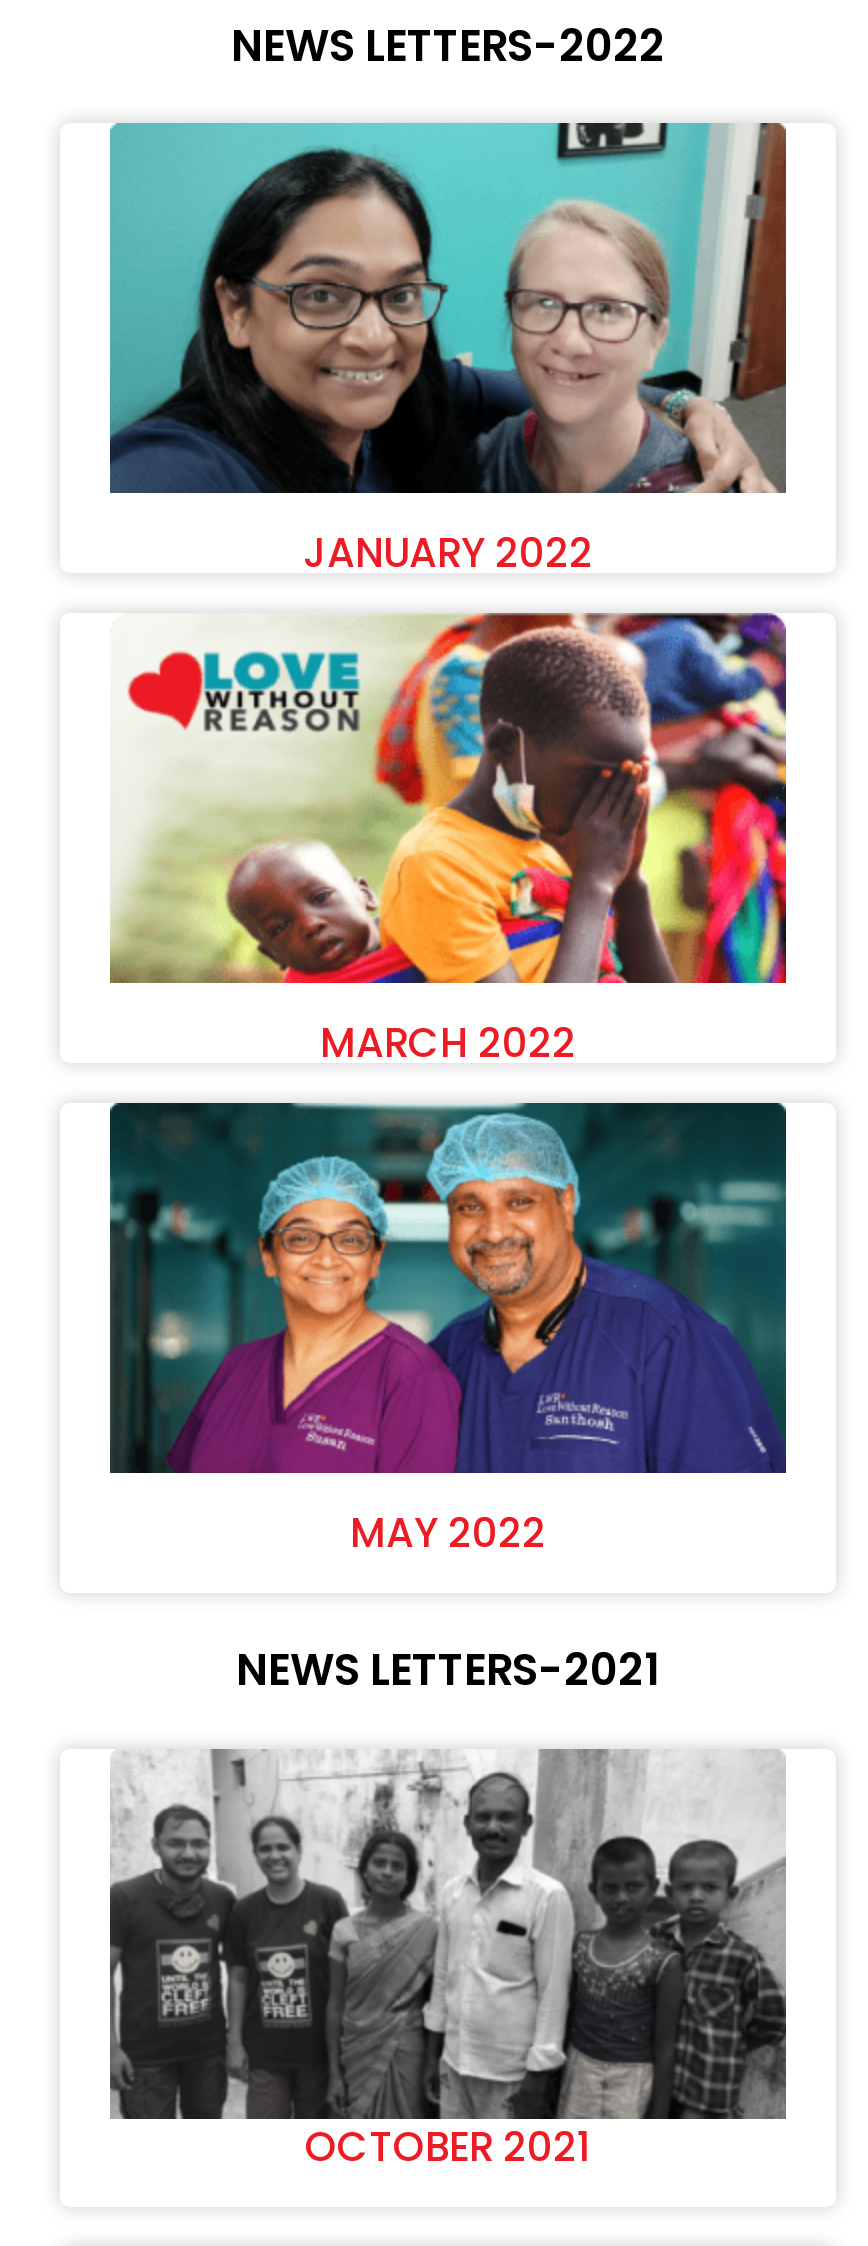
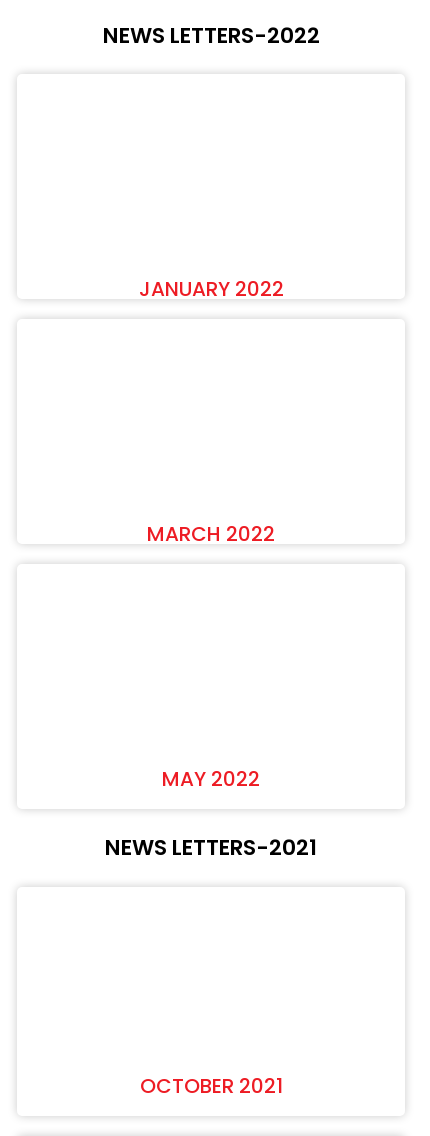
- [image]

- [image]

- [image]

- [image]
